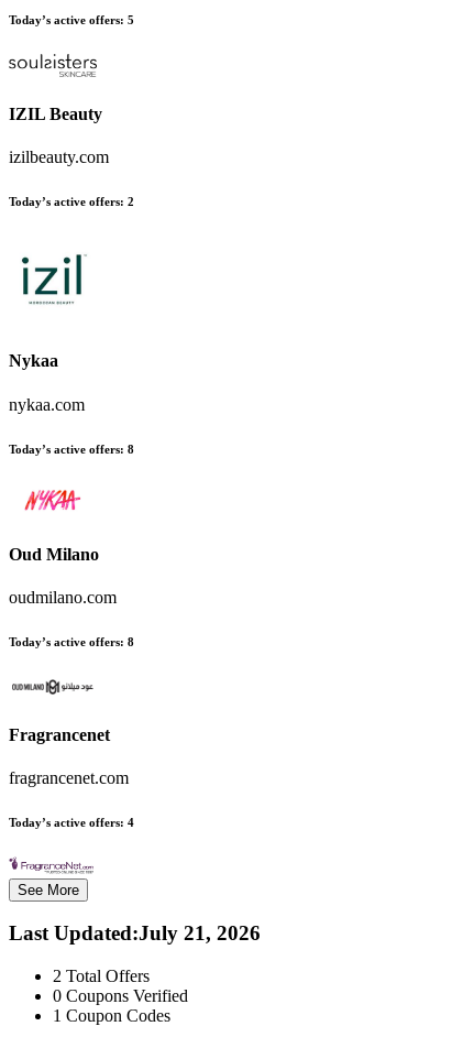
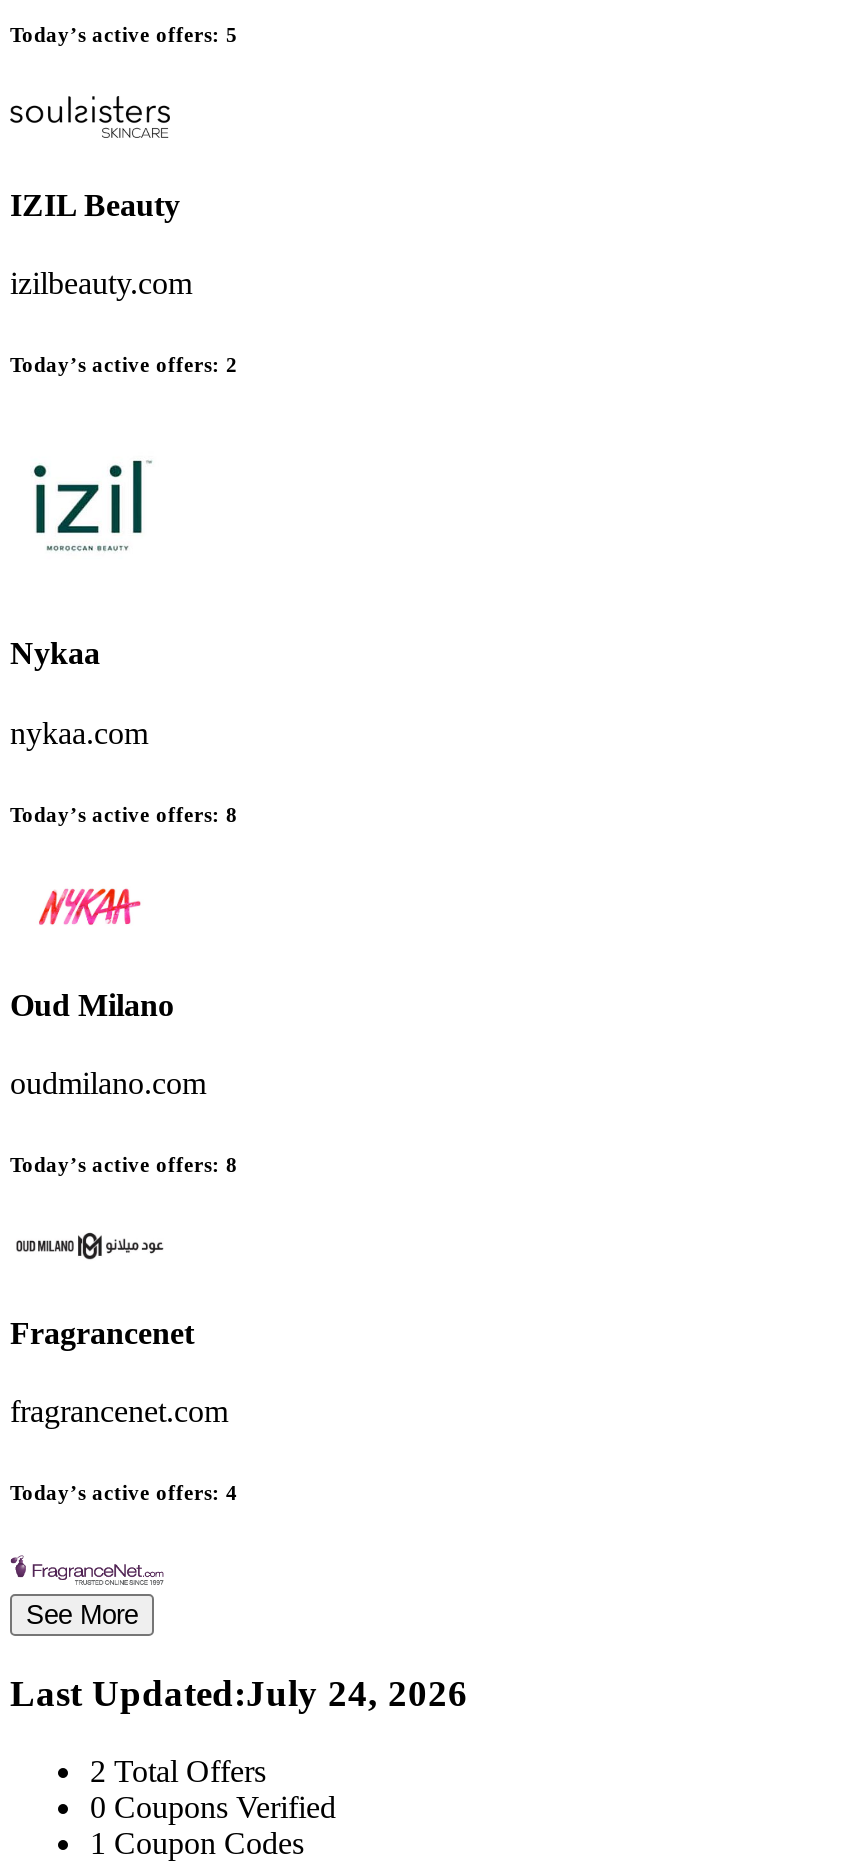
- Last Updated:July 21, 2026
+ Last Updated:July 24, 2026
